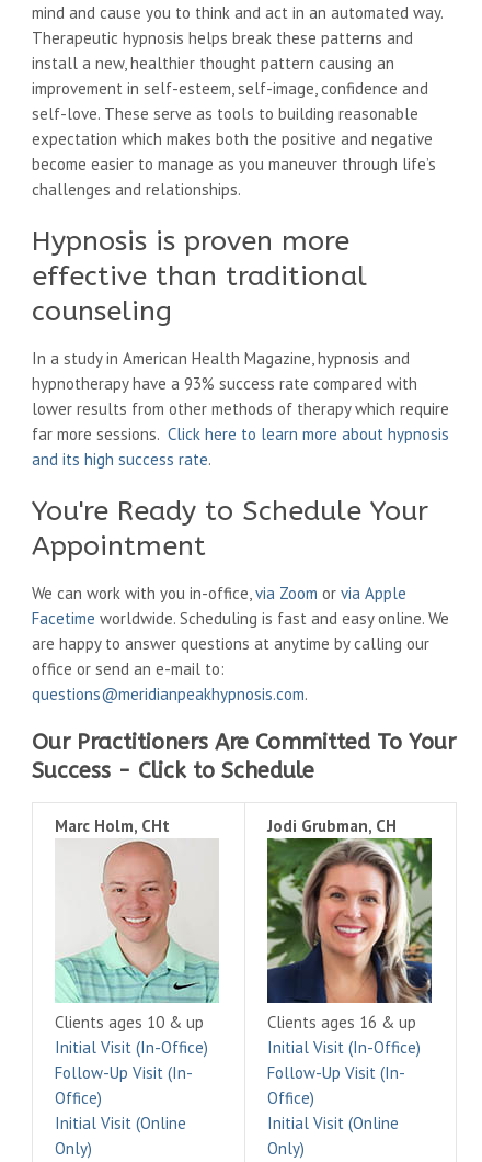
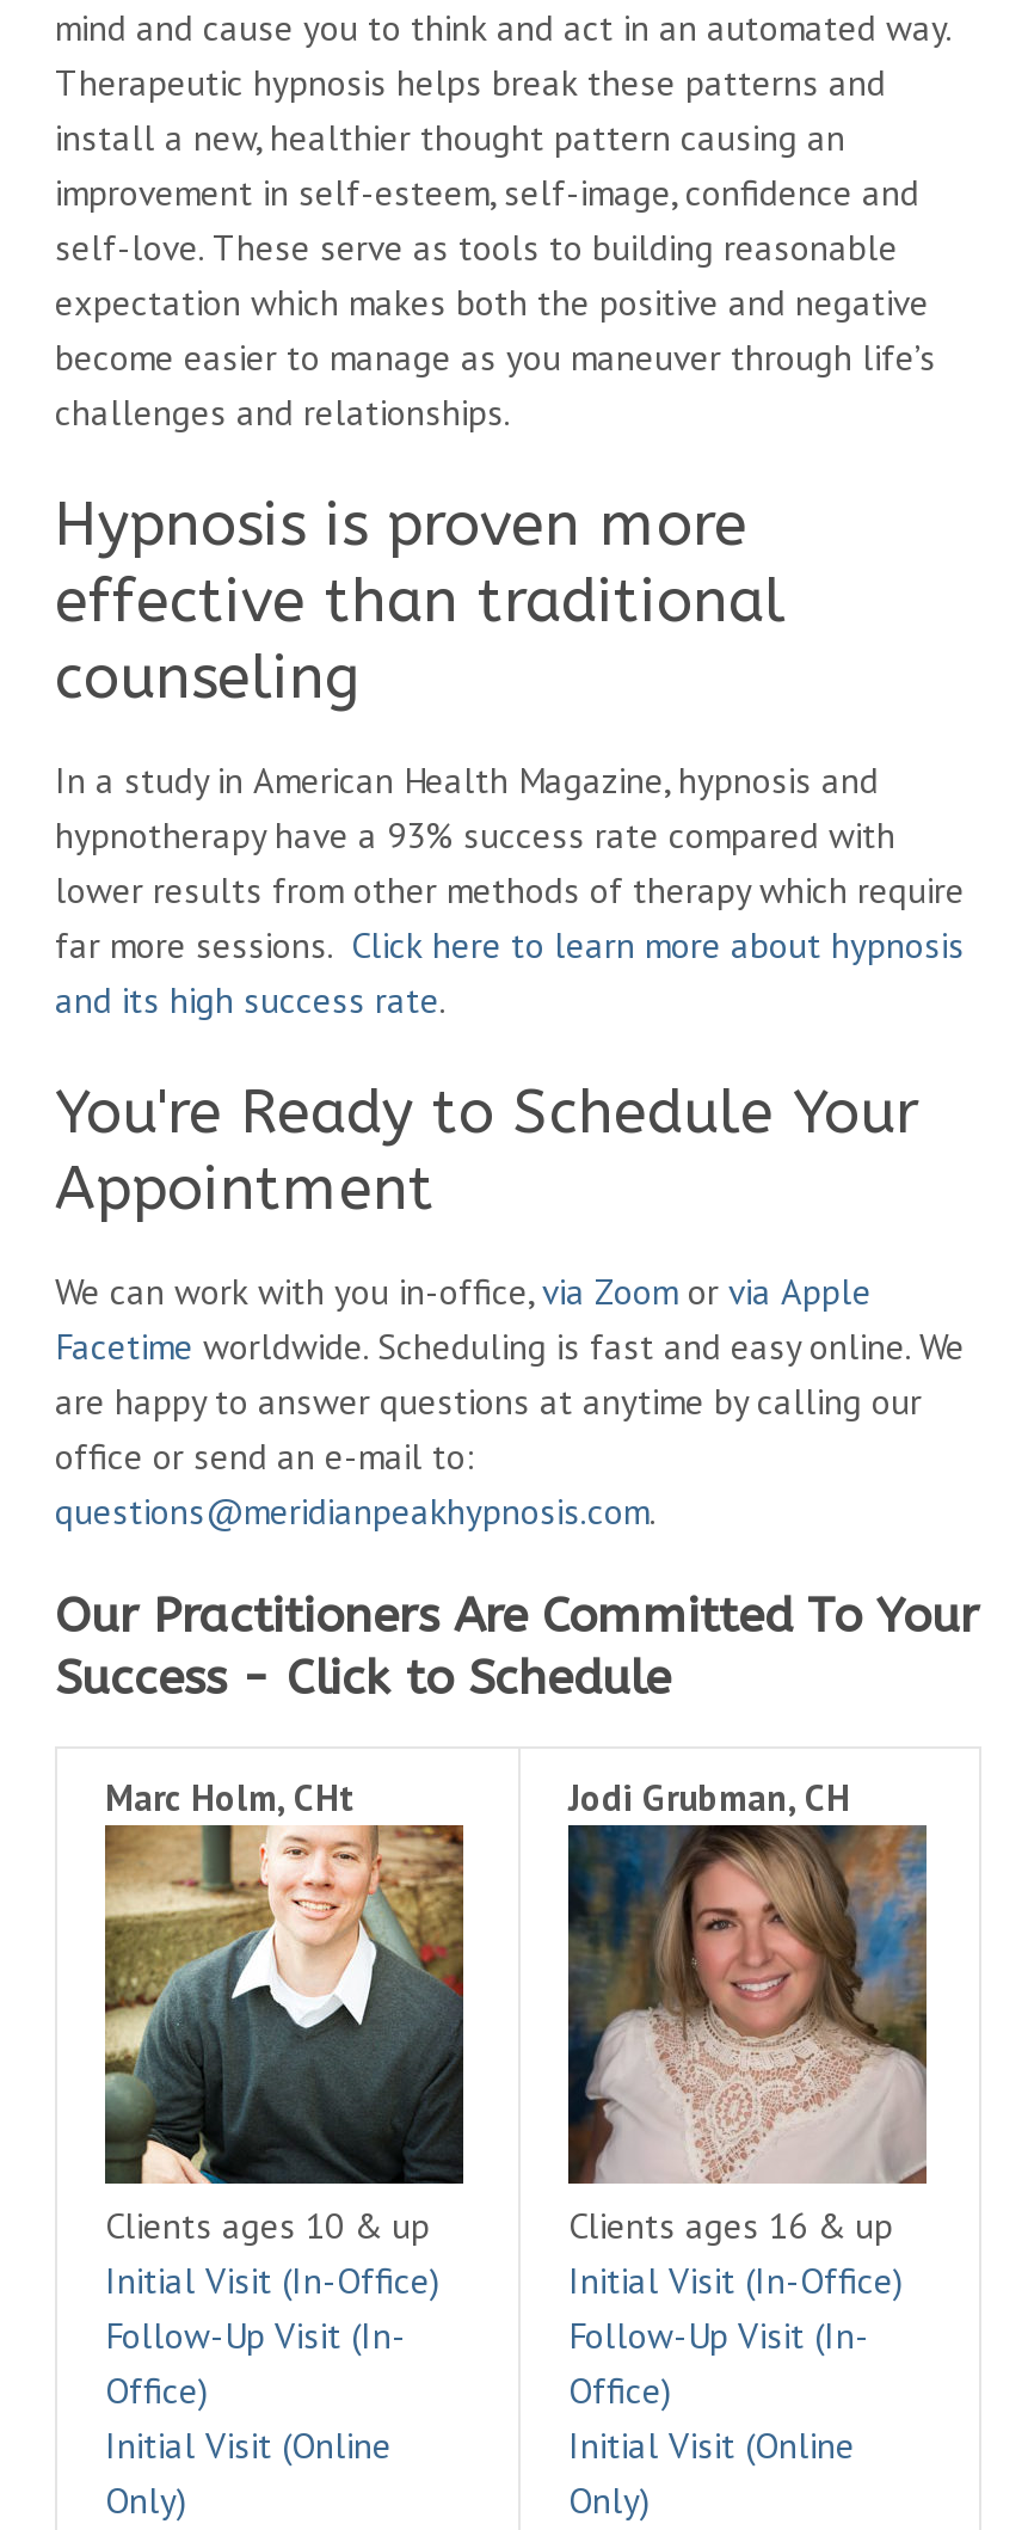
- [image]
+ [image]

- [image]
+ [image]
